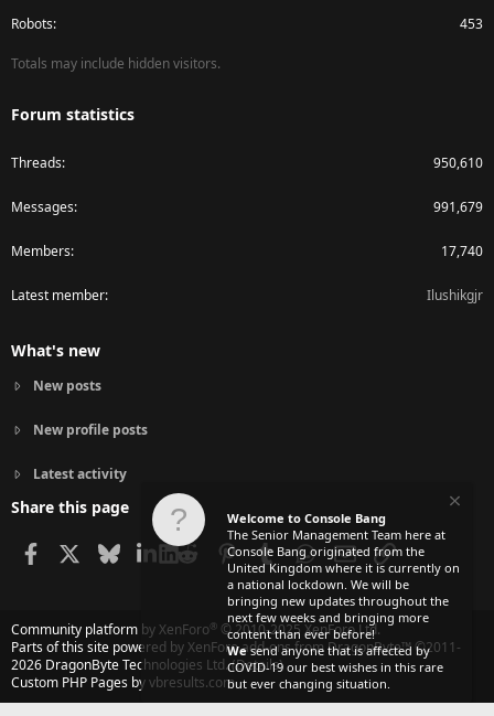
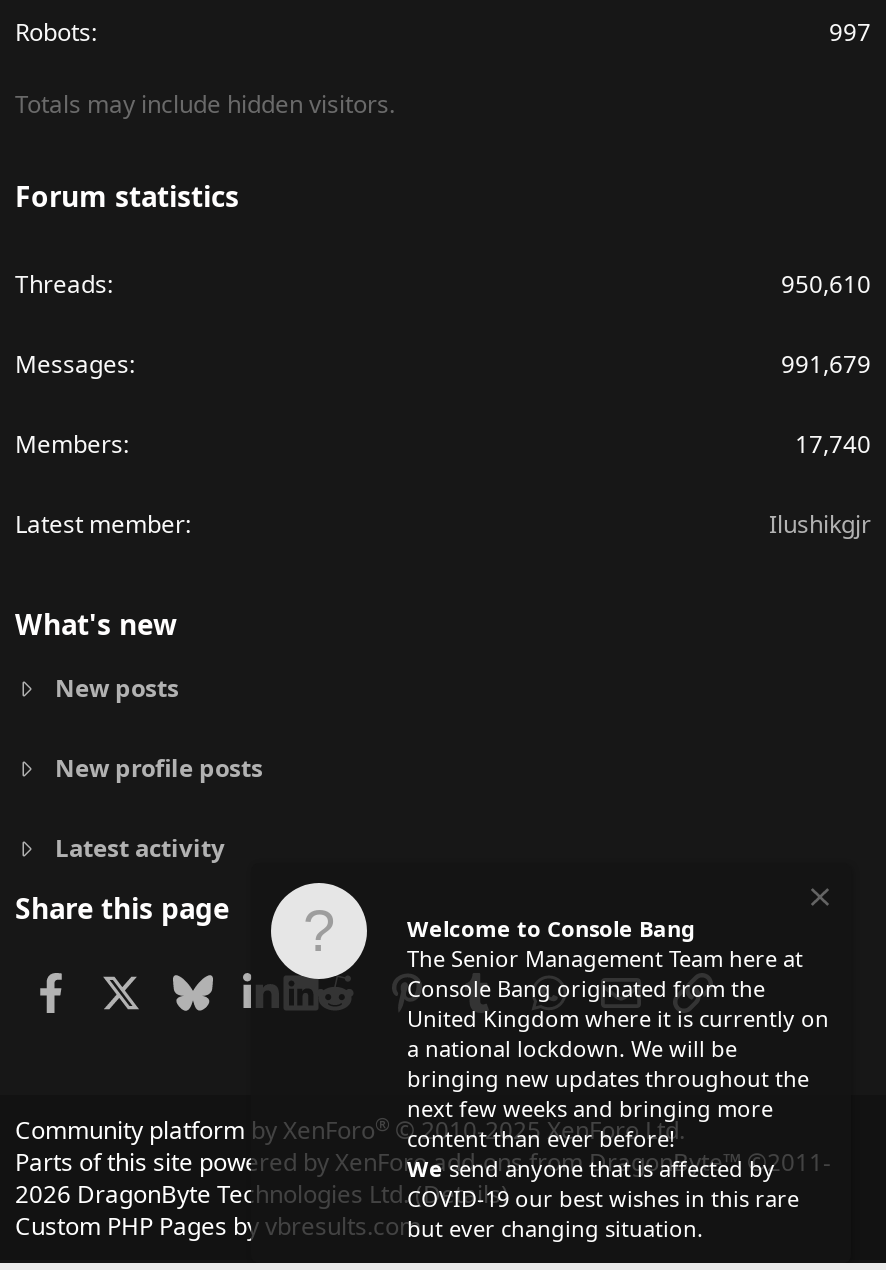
- 453
+ 997
